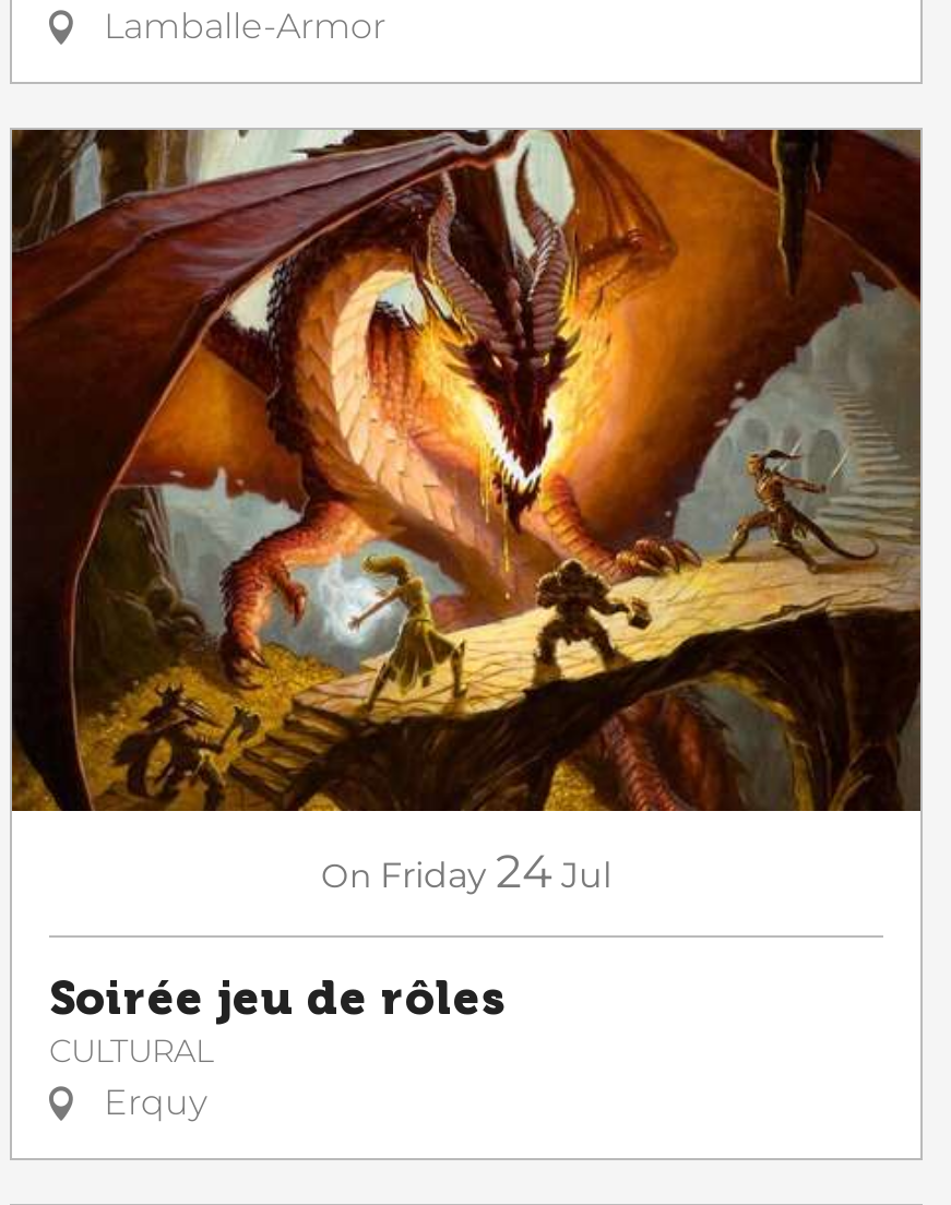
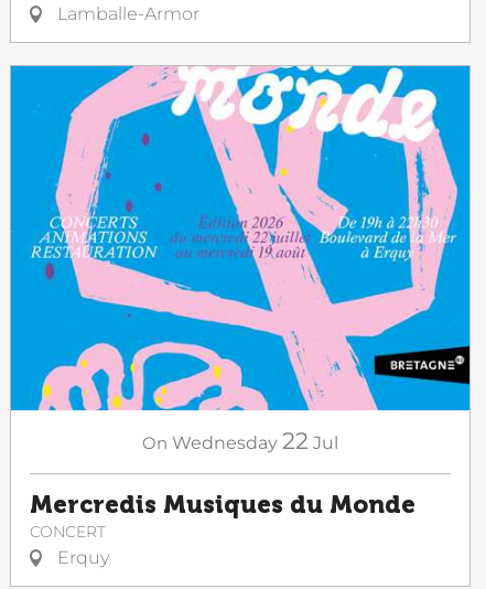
- [image]
- On Friday 24 Jul
+ [image]
+ On Wednesday 22 Jul

- Soirée jeu de rôles
- CULTURAL
+ Mercredis Musiques du Monde
+ CONCERT
